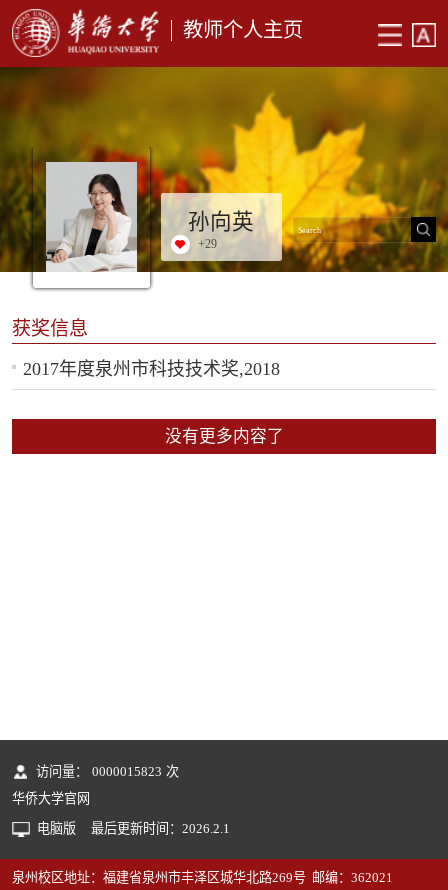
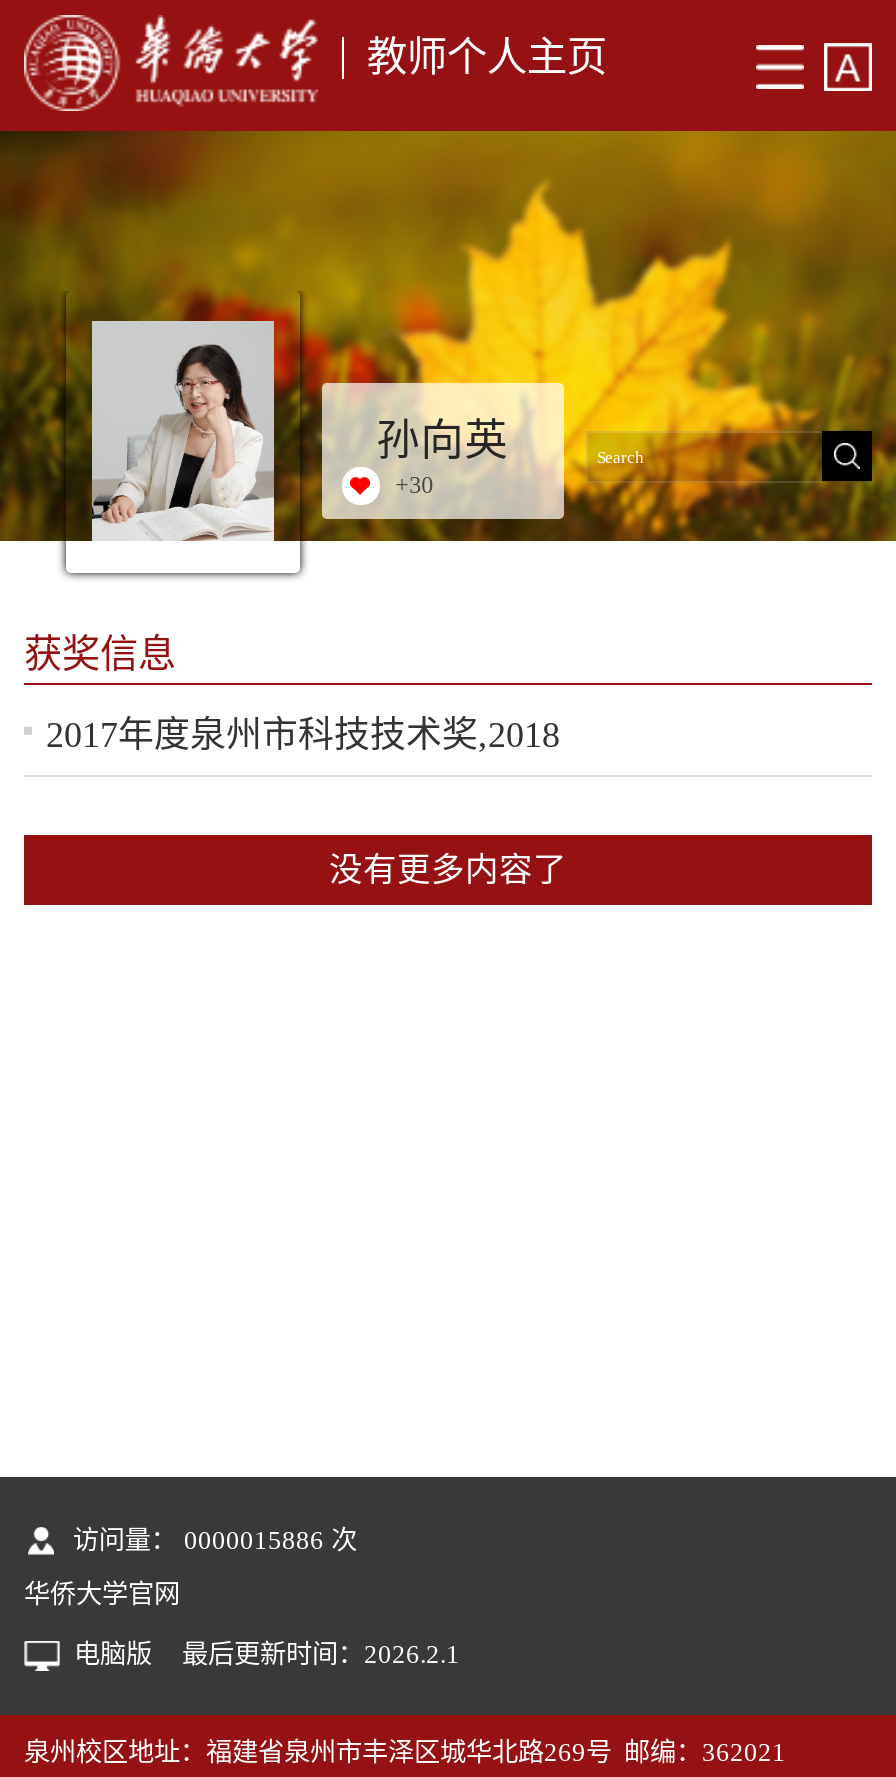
- +29
+ +30

- 访问量： 0000015823 次
+ 访问量： 0000015886 次
